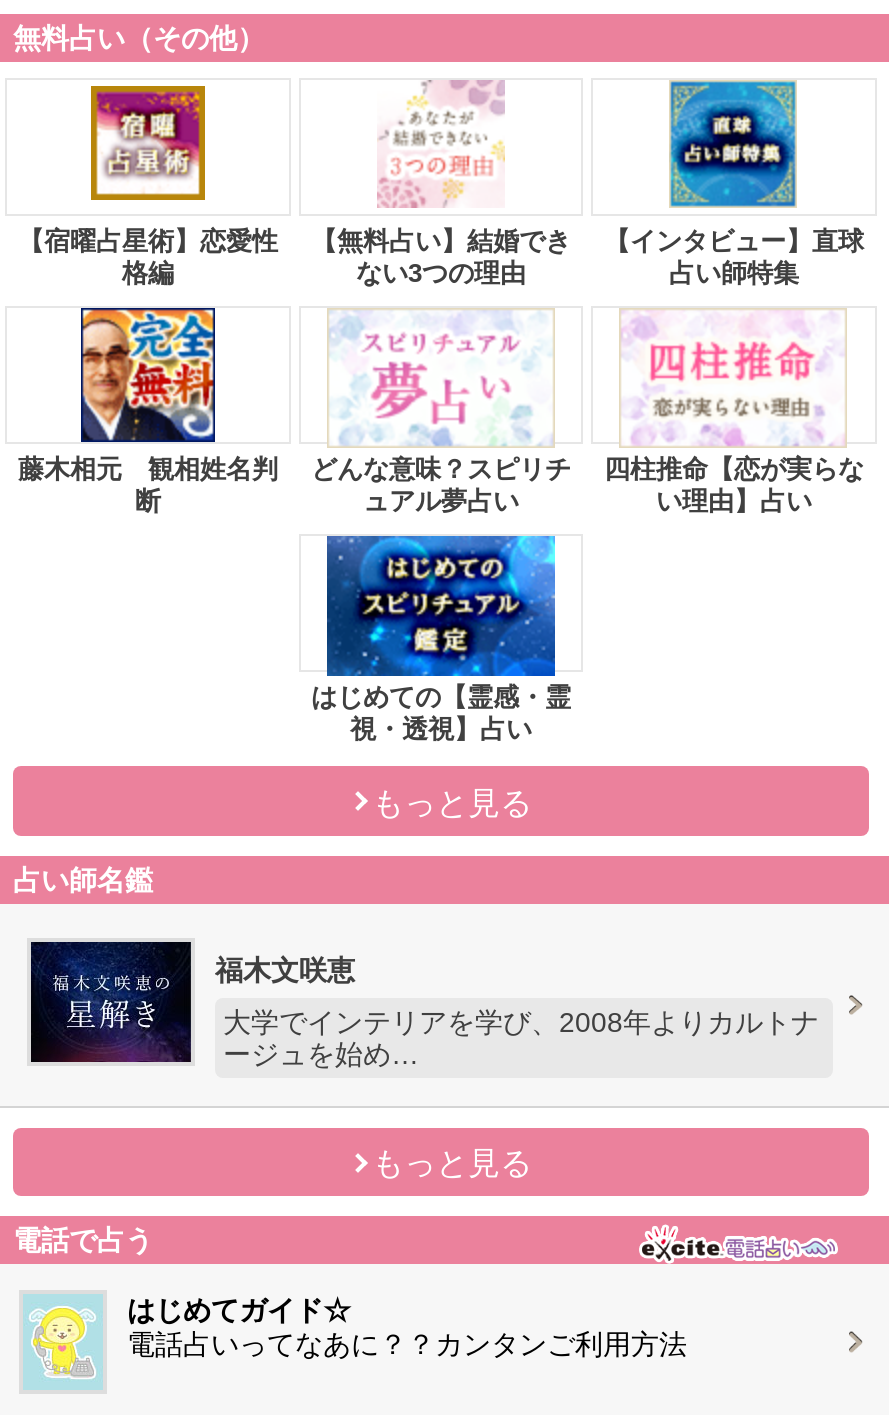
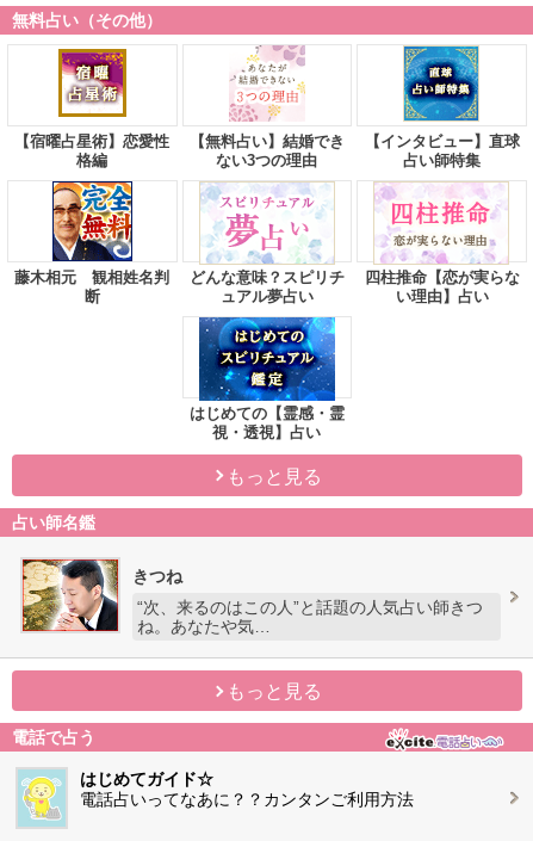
- [image]
- 福木文咲恵
+ [image]
+ きつね

- 大学でインテリアを学び、2008年よりカルトナ
- ージュを始め…
+ “次、来るのはこの人”と話題の人気占い師きつ
+ ね。あなたや気…
